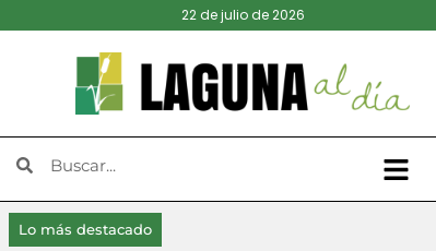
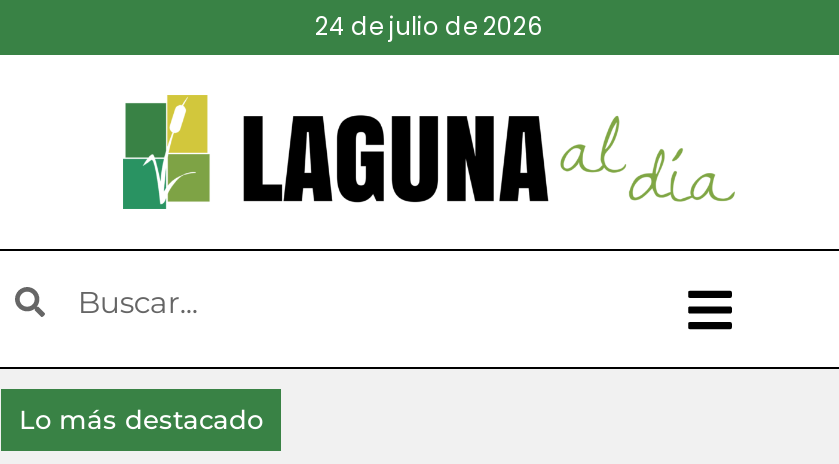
- 22 de julio de 2026
+ 24 de julio de 2026
